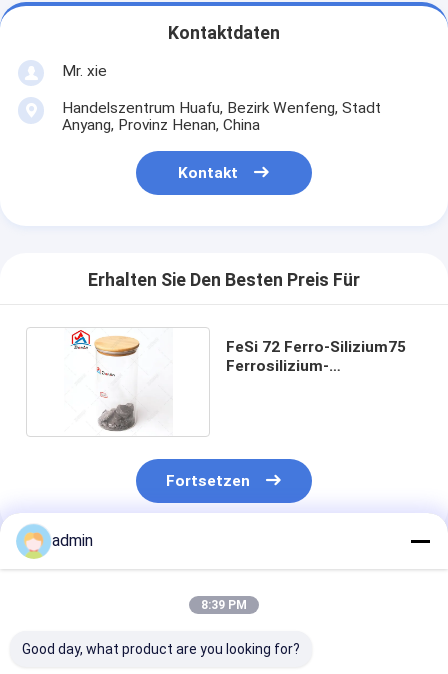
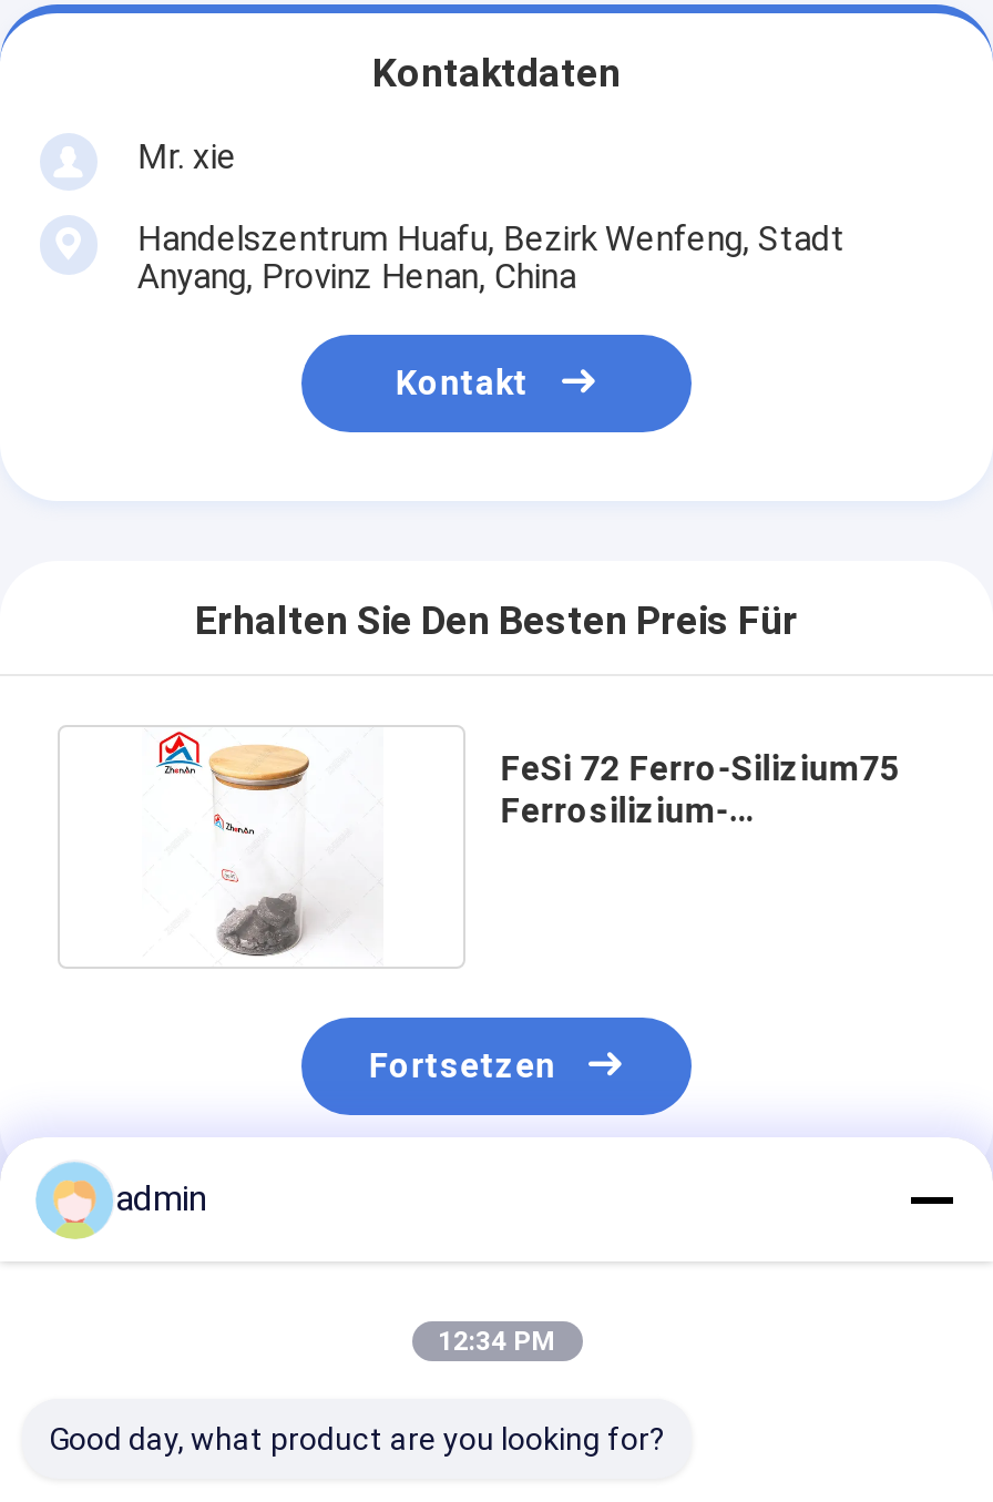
- 8:39 PM
+ 12:34 PM
